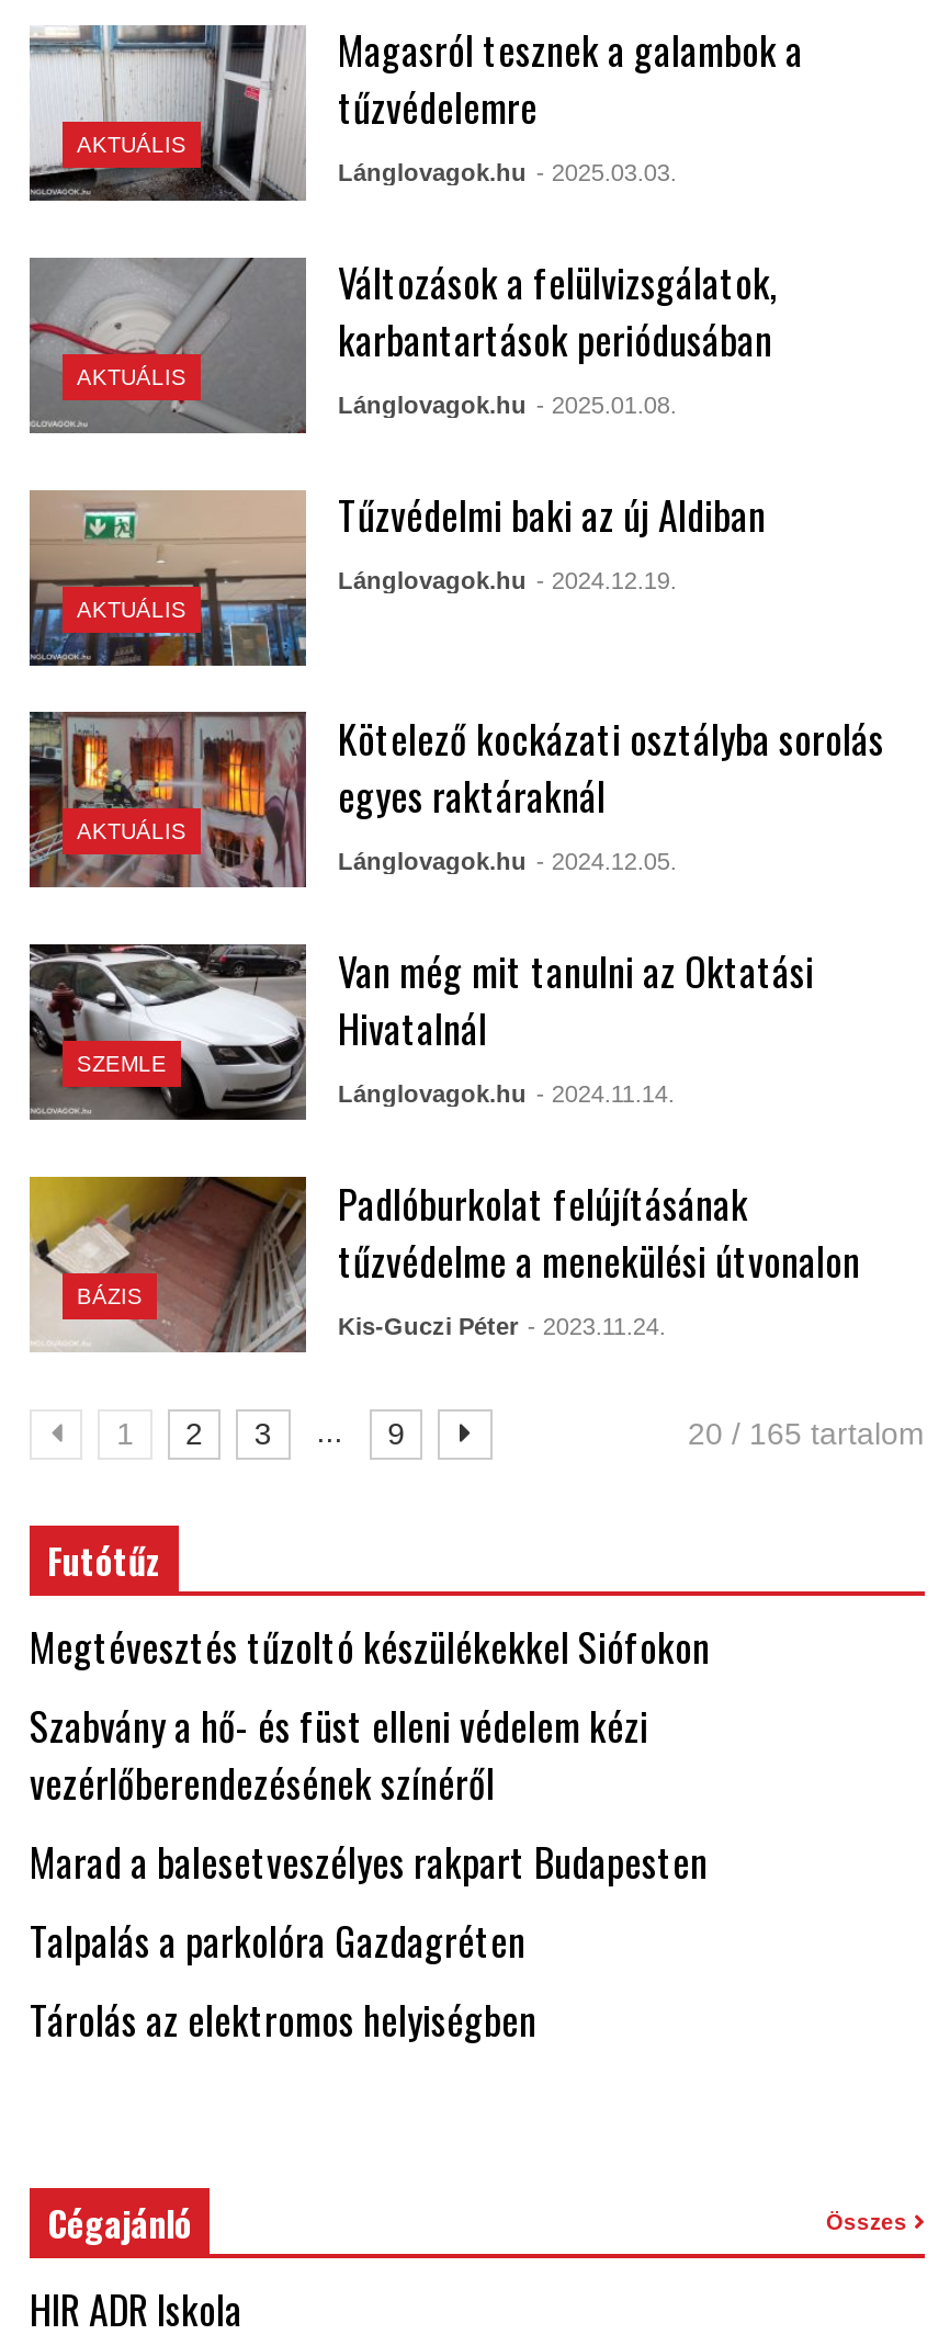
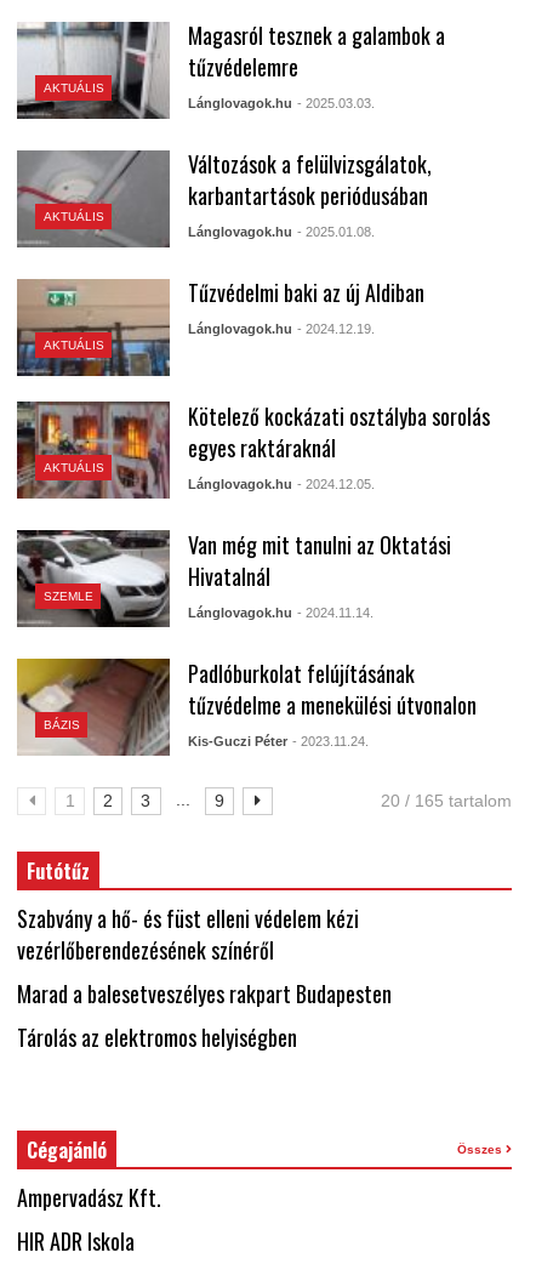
- Megtévesztés tűzoltó készülékekkel Siófokon

- Talpalás a parkolóra Gazdagréten

moved up: Tárolás az elektromos helyiségben | Cégajánló | Összes

+ Ampervadász Kft.
